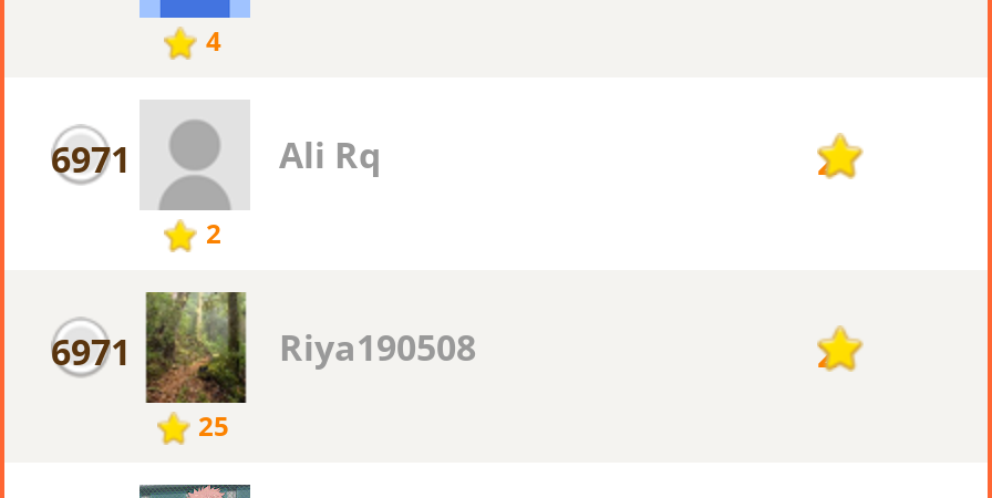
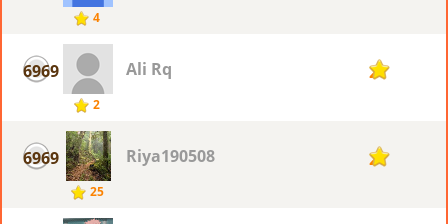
- 6971
+ 6969

- 6971
+ 6969
